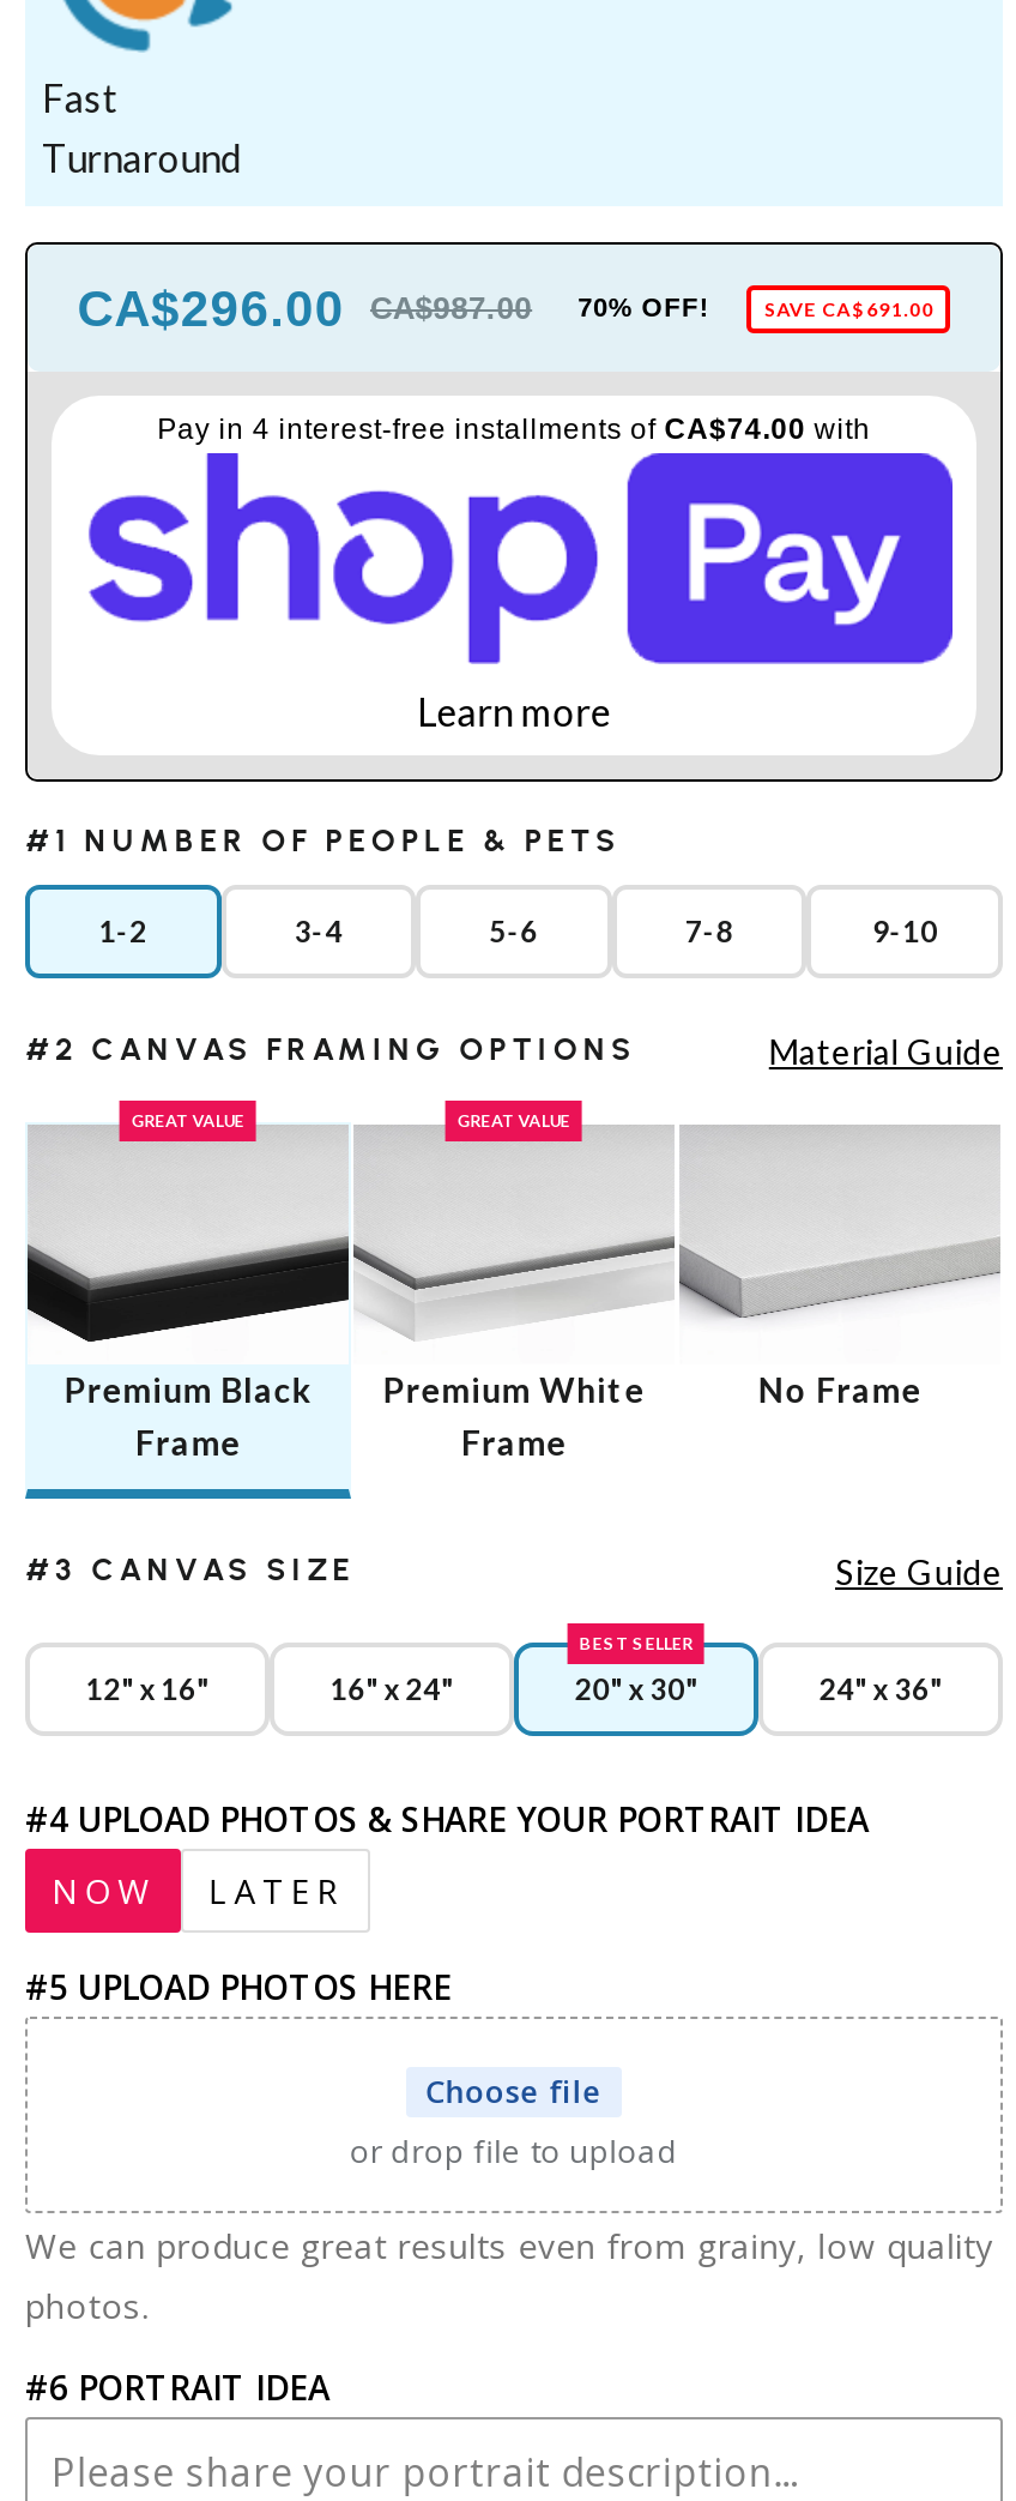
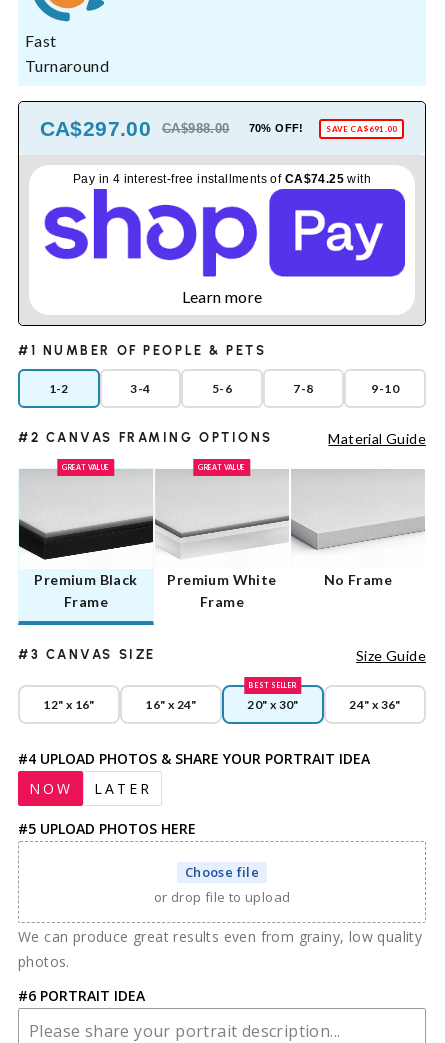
- CA$296.00
- CA$987.00
+ CA$297.00
+ CA$988.00

- Pay in 4 interest-free installments of CA$74.00 with
+ Pay in 4 interest-free installments of CA$74.25 with
